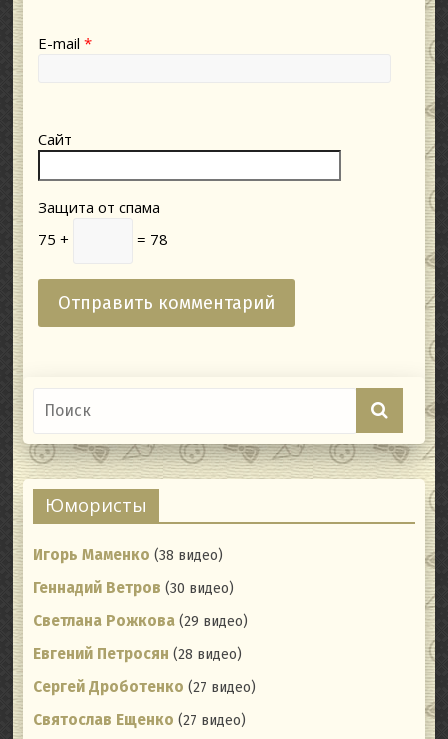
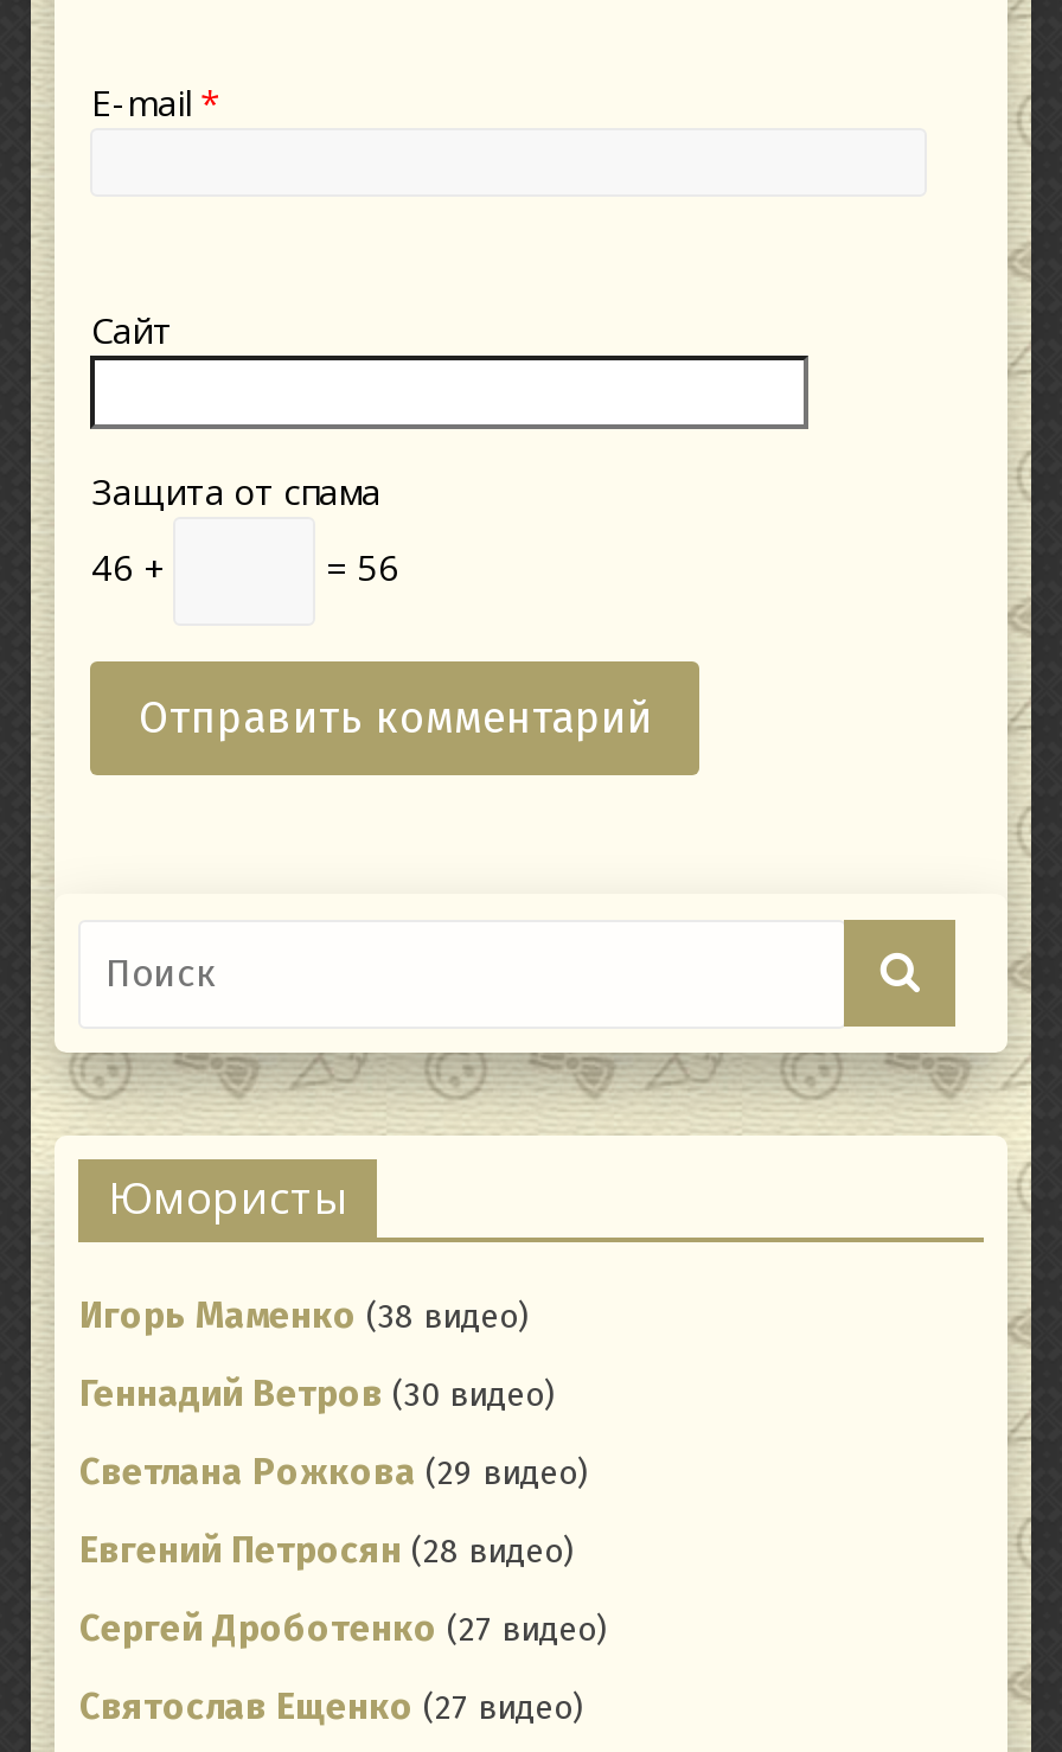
- 75 +
+ 46 +

- = 78
+ = 56
